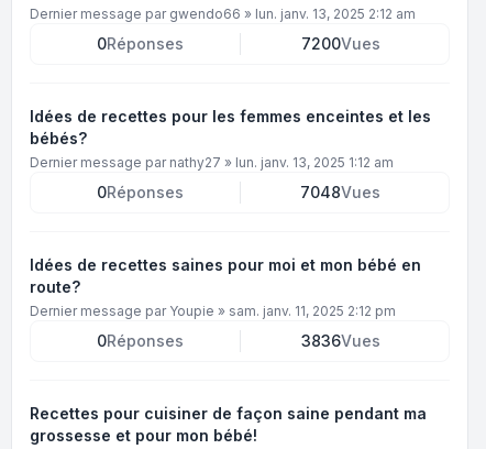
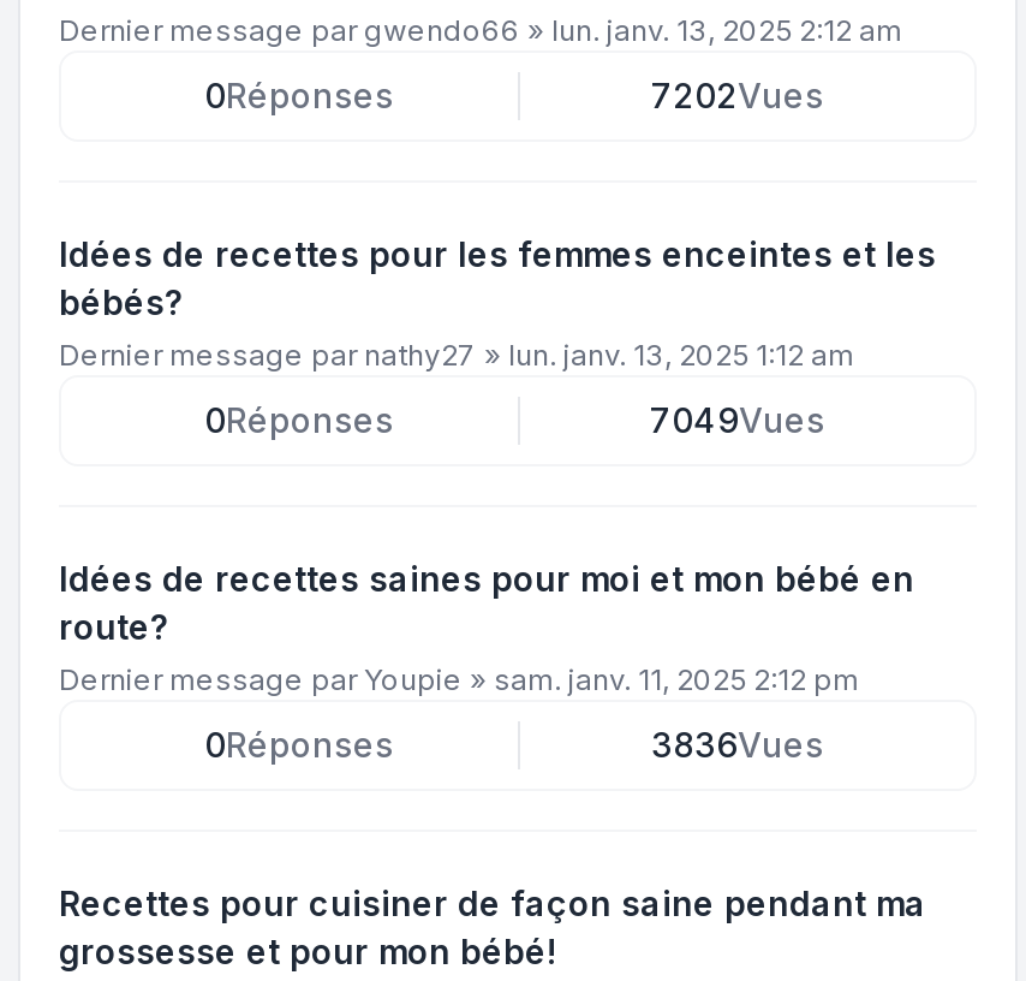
- 7200Vues
+ 7202Vues

- 7048Vues
+ 7049Vues
